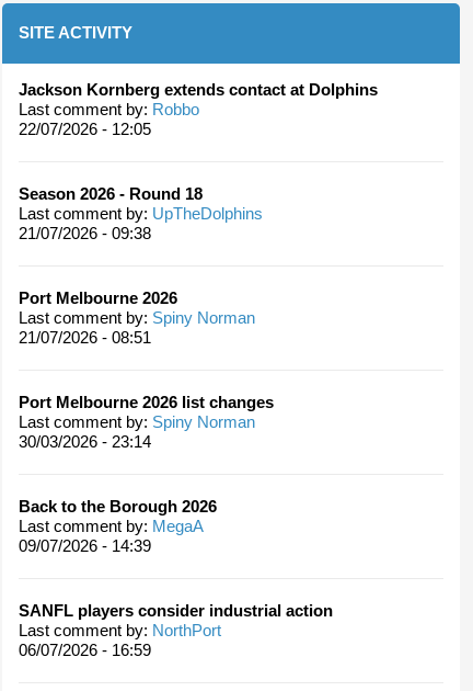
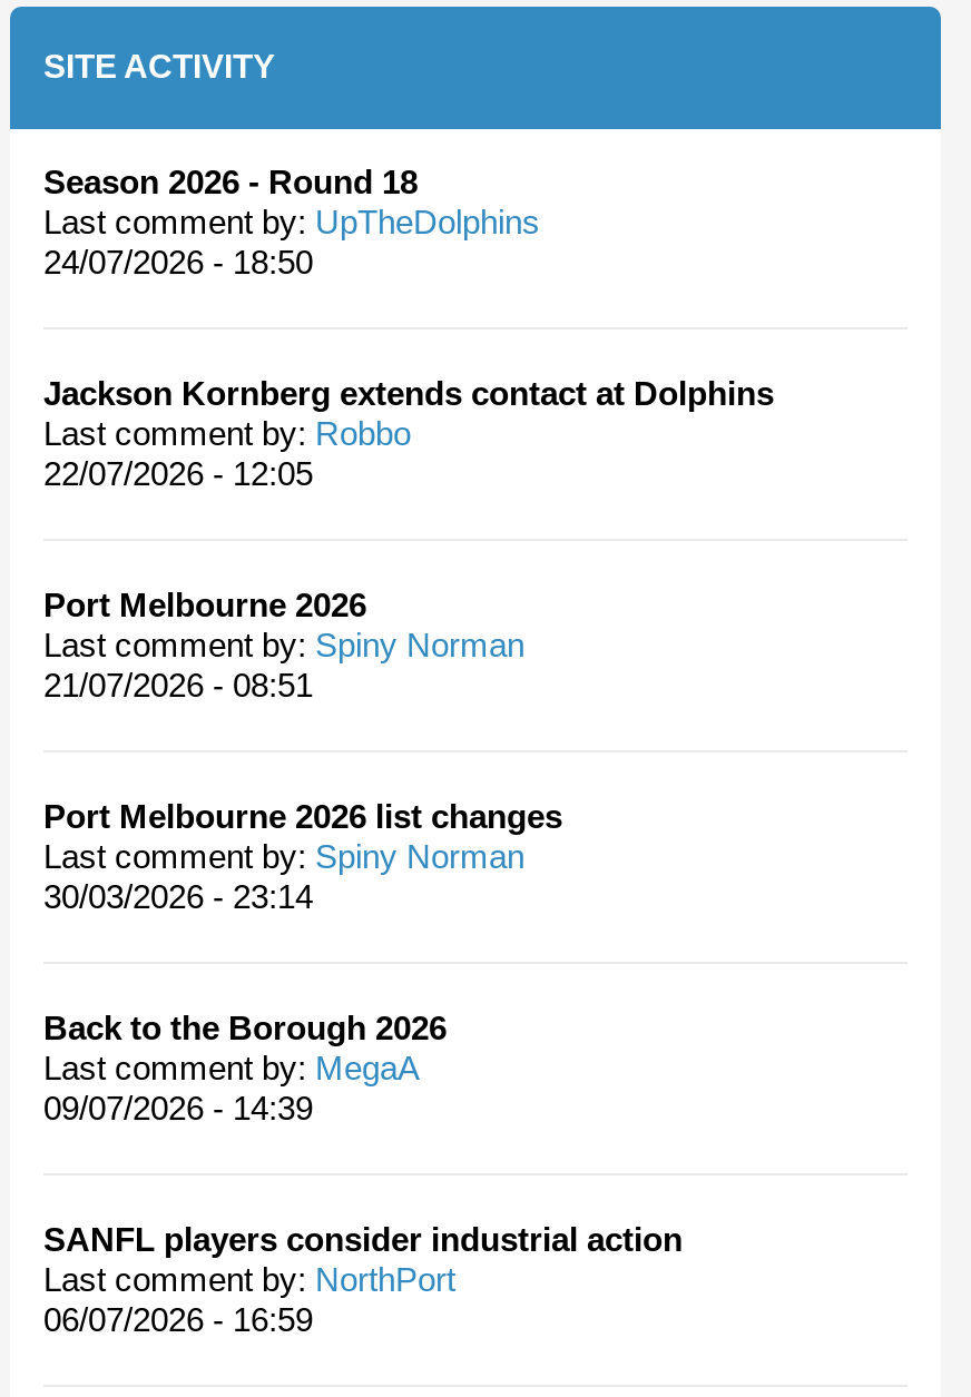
+ 24/07/2026 - 18:50

moved down: Jackson Kornberg extends contact at Dolphins | Last comment by: Robbo | 22/07/2026 - 12:05

moved up: Season 2026 - Round 18 | Last comment by: UpTheDolphins

- 21/07/2026 - 09:38
